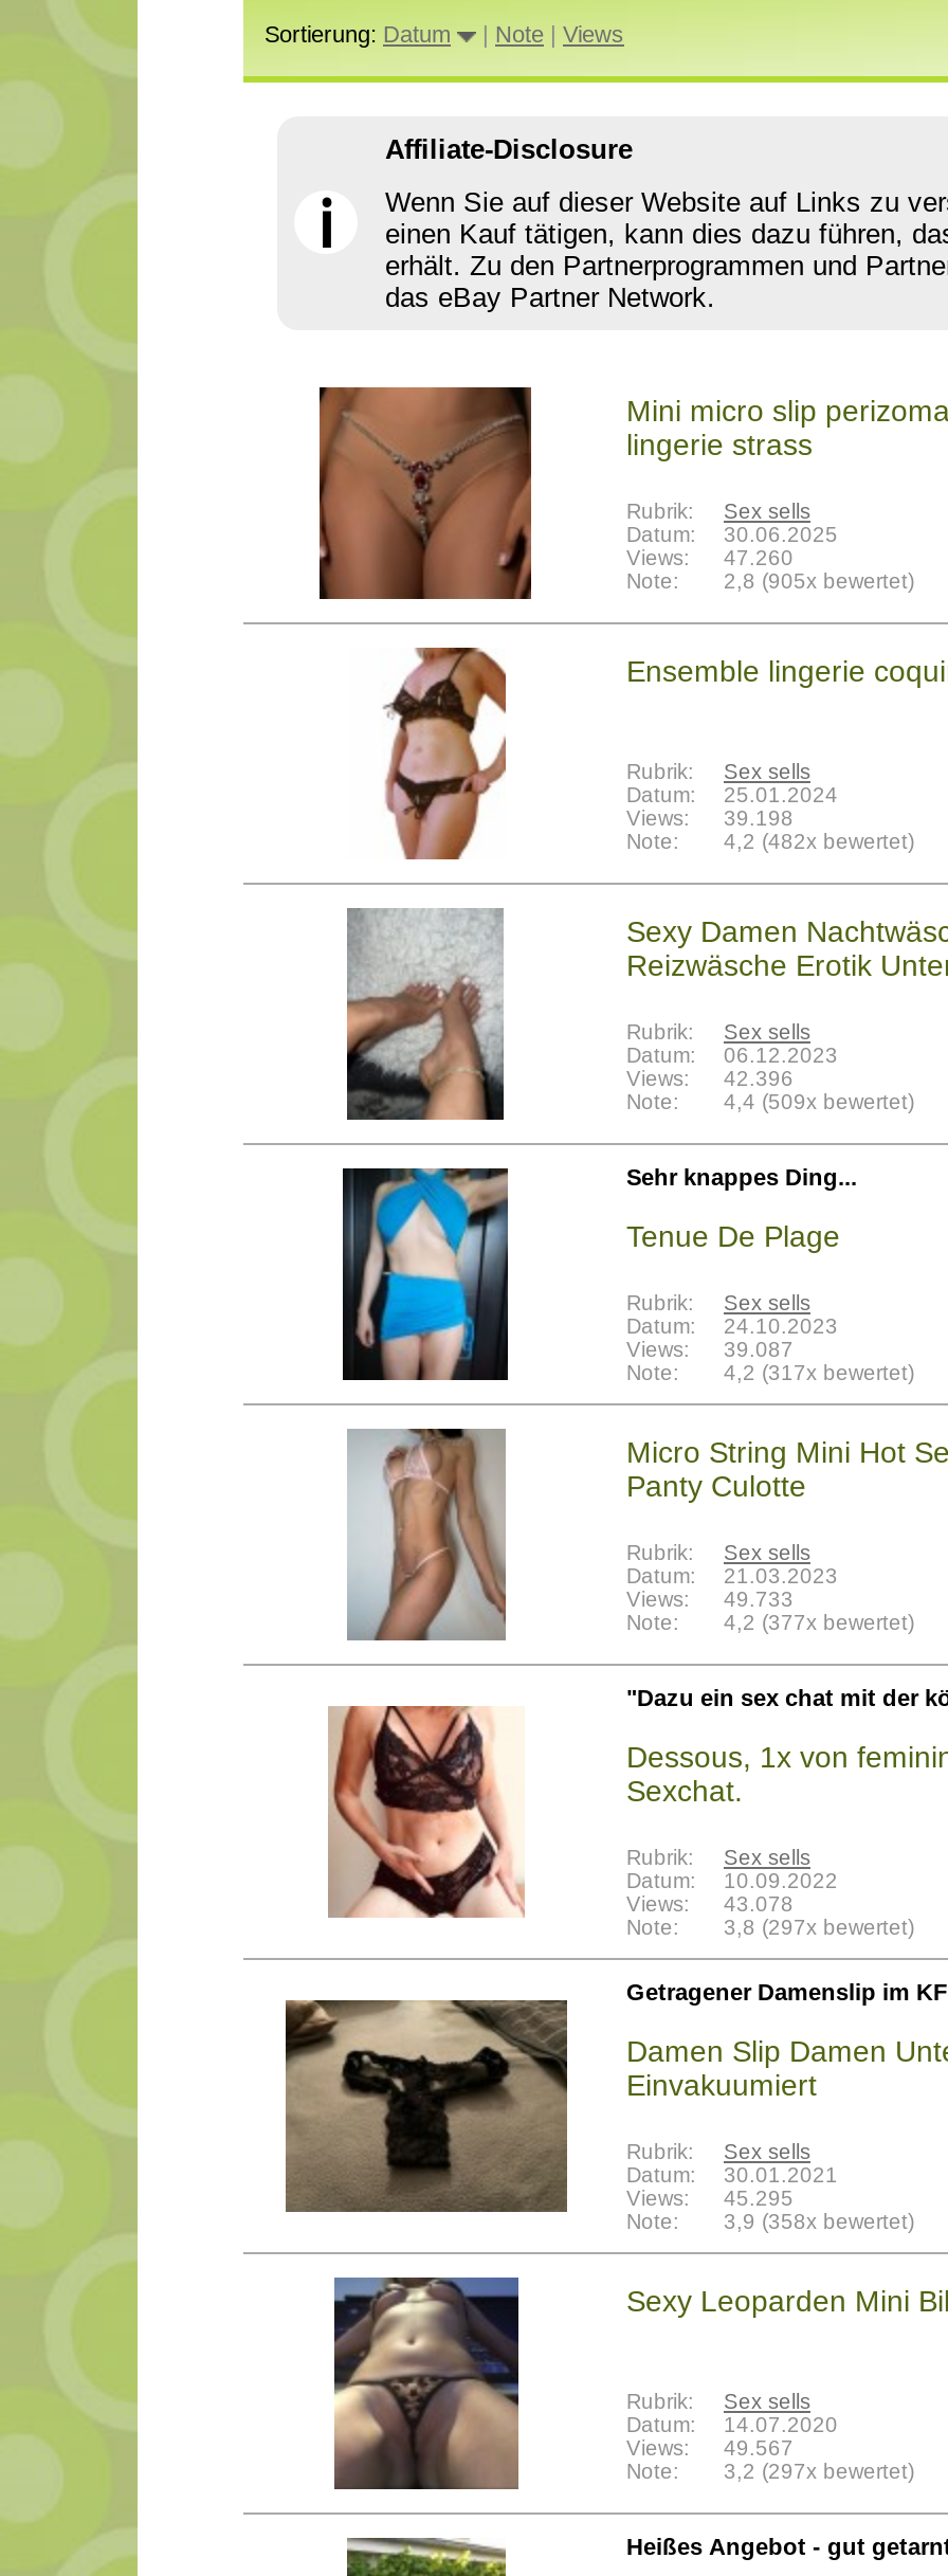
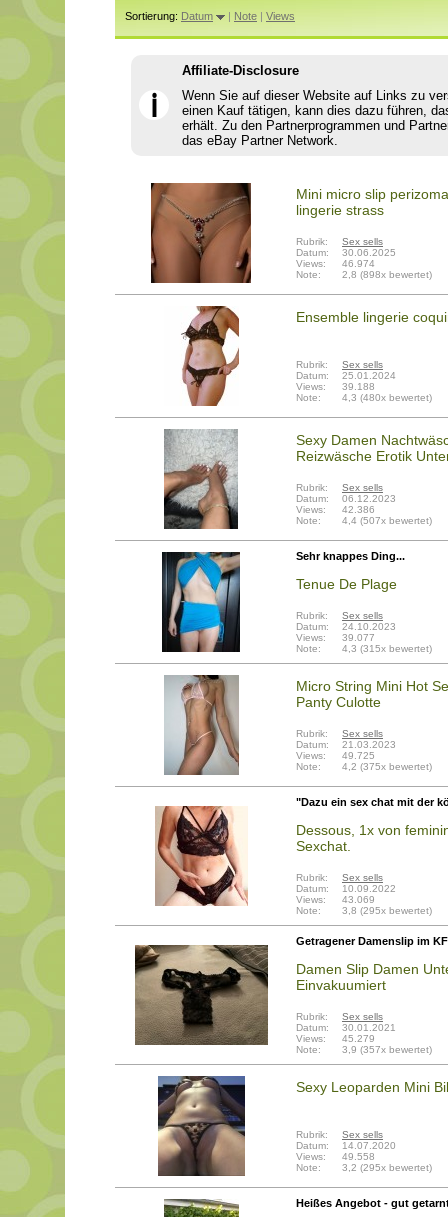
- Views: 47.260
+ Views: 46.974

- Note: 2,8 (905x bewertet)
+ Note: 2,8 (898x bewertet)

- Views: 39.198
+ Views: 39.188

- Note: 4,2 (482x bewertet)
+ Note: 4,3 (480x bewertet)

- Views: 42.396
+ Views: 42.386

- Note: 4,4 (509x bewertet)
+ Note: 4,4 (507x bewertet)

- Views: 39.087
+ Views: 39.077

- Note: 4,2 (317x bewertet)
+ Note: 4,3 (315x bewertet)

- Views: 49.733
+ Views: 49.725

- Note: 4,2 (377x bewertet)
+ Note: 4,2 (375x bewertet)

- Views: 43.078
+ Views: 43.069

- Note: 3,8 (297x bewertet)
+ Note: 3,8 (295x bewertet)

- Views: 45.295
+ Views: 45.279

- Note: 3,9 (358x bewertet)
+ Note: 3,9 (357x bewertet)

- Views: 49.567
+ Views: 49.558

- Note: 3,2 (297x bewertet)
+ Note: 3,2 (295x bewertet)
